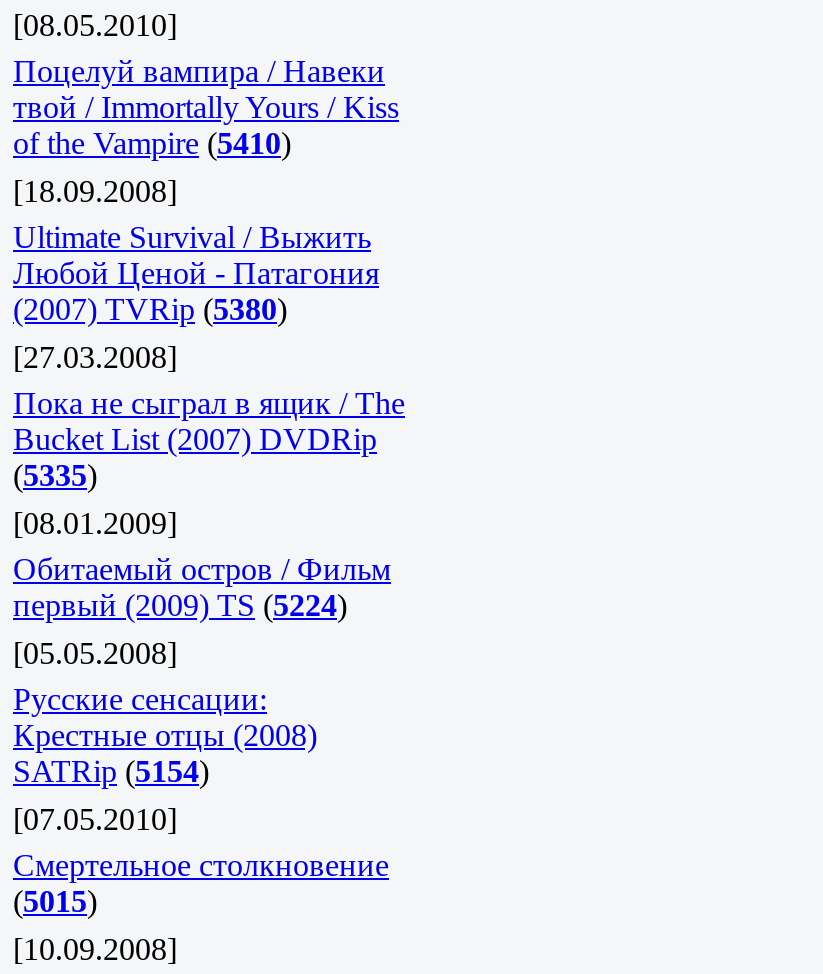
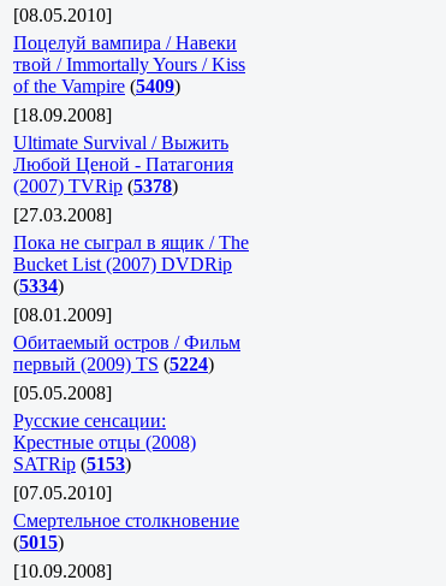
- of the Vampire (5410)
+ of the Vampire (5409)

- (2007) TVRip (5380)
+ (2007) TVRip (5378)

- (5335)
+ (5334)

- SATRip (5154)
+ SATRip (5153)
